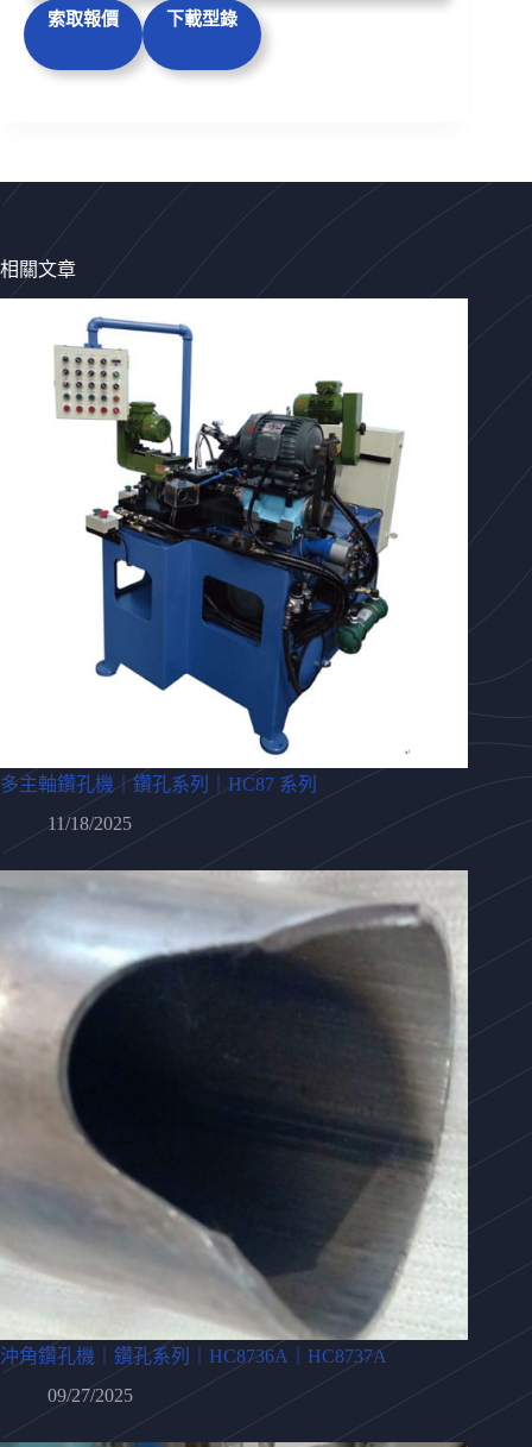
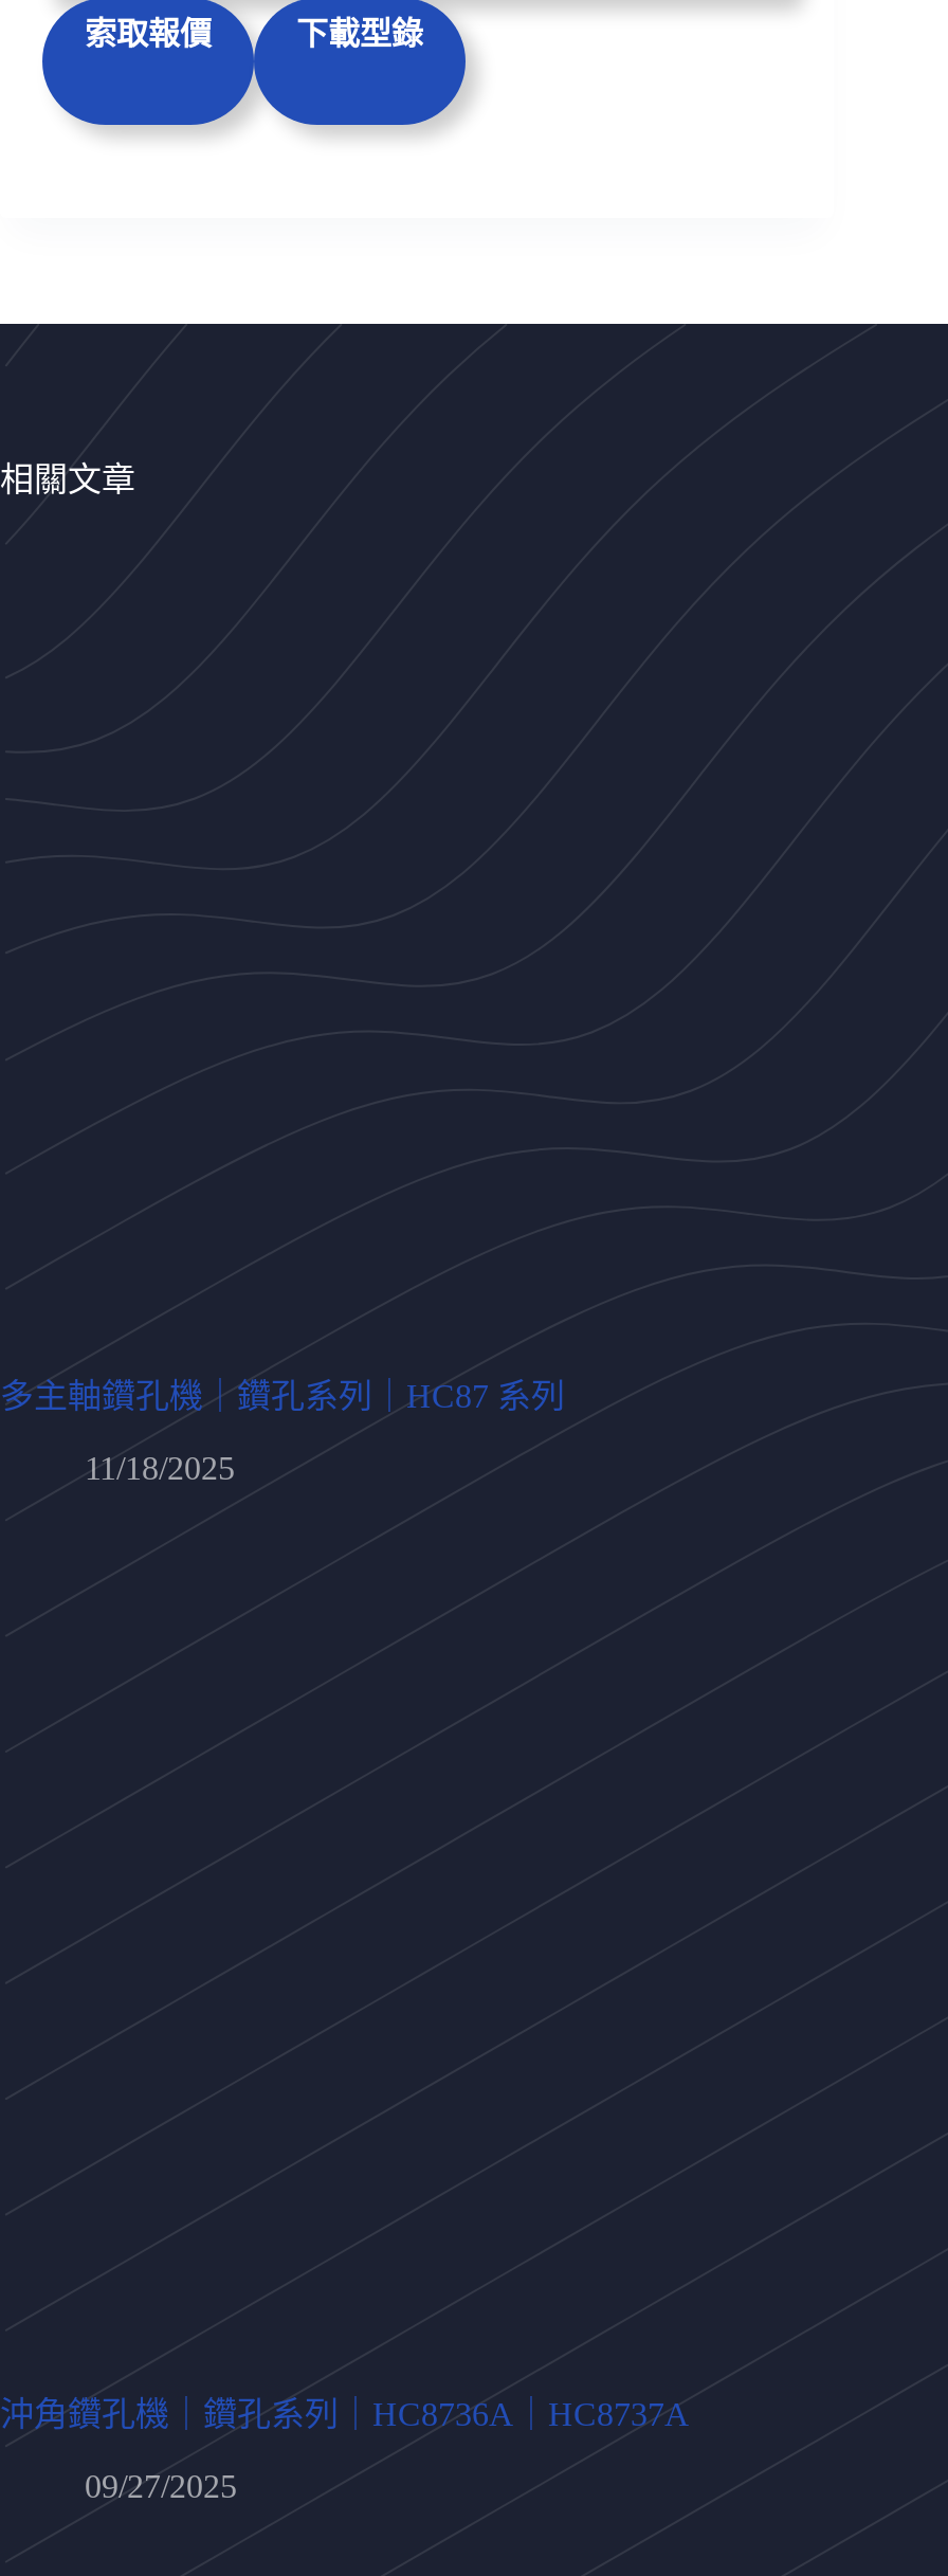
- [image]

- [image]
